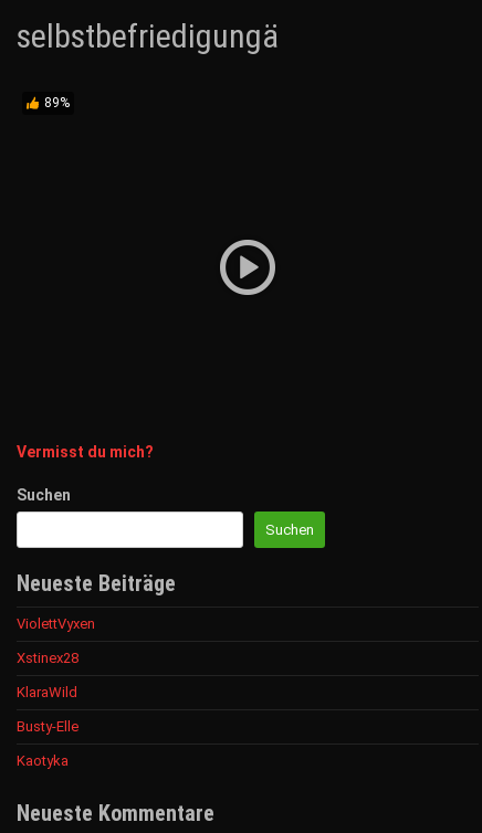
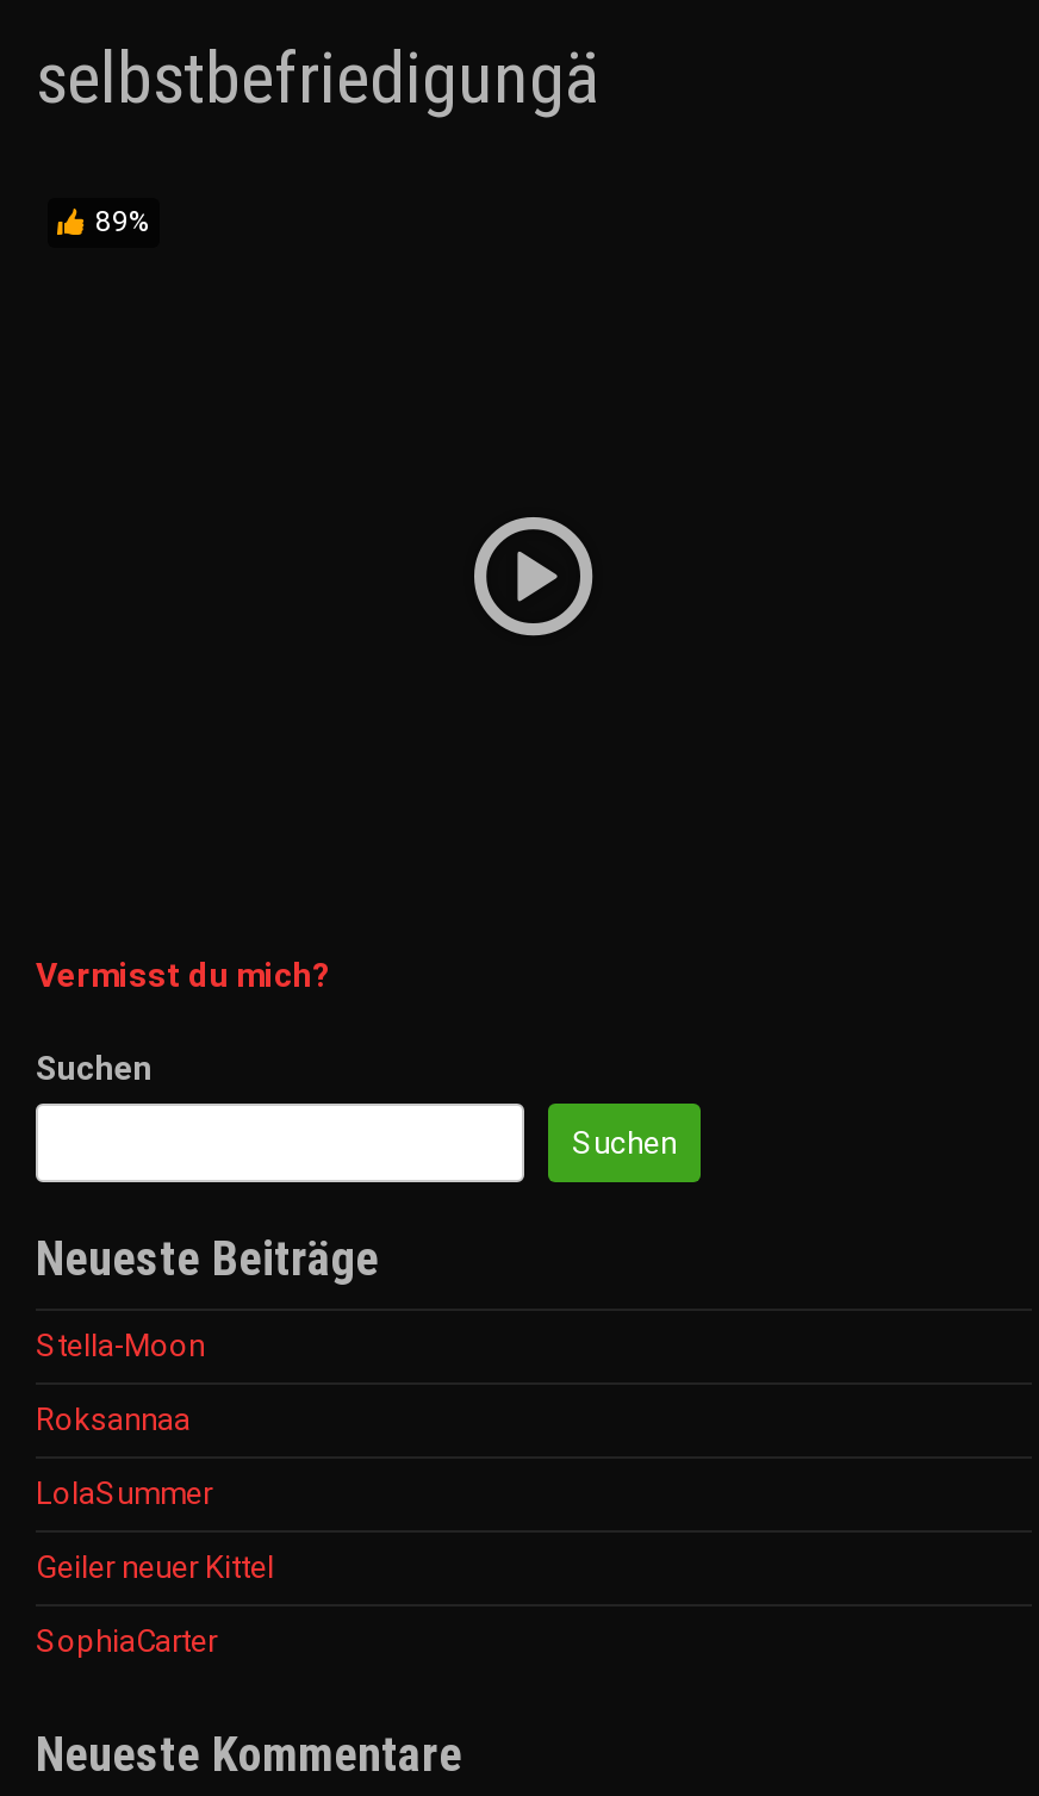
- ViolettVyxen
+ Stella-Moon

- Xstinex28
+ Roksannaa

- KlaraWild
+ LolaSummer

- Busty-Elle
+ Geiler neuer Kittel

- Kaotyka
+ SophiaCarter
